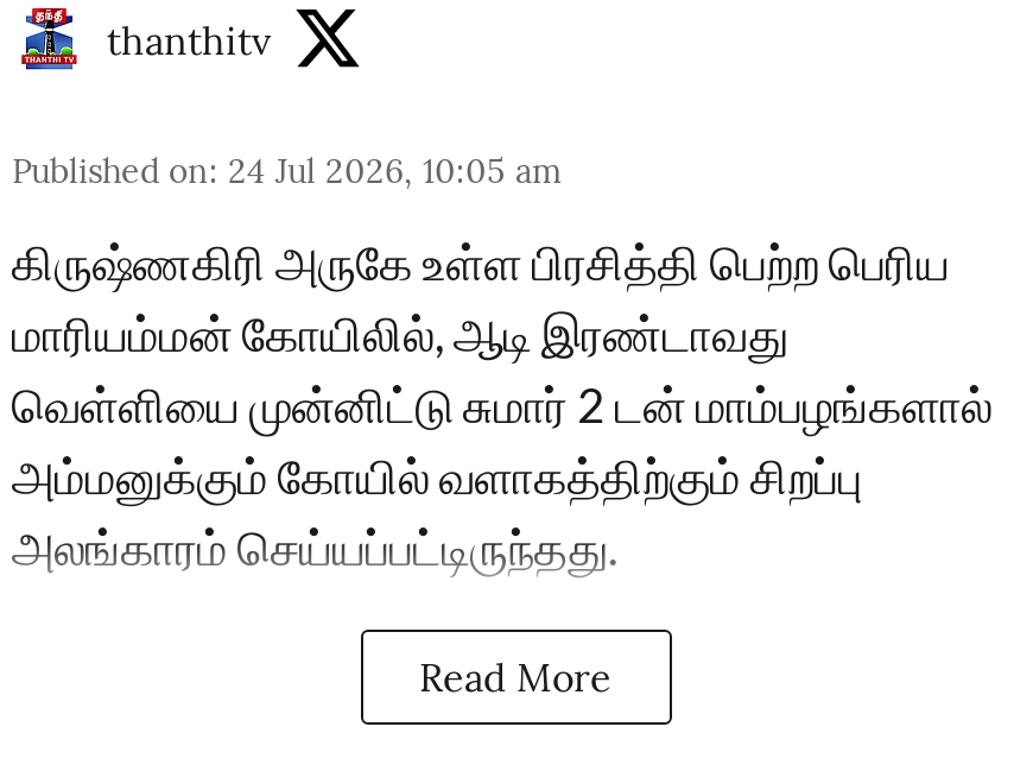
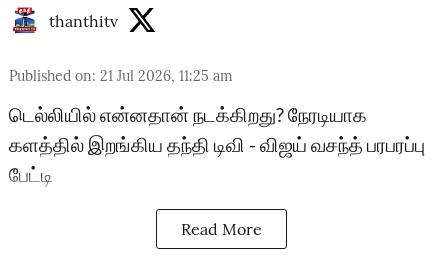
- Published on: 24 Jul 2026, 10:05 am
+ Published on: 21 Jul 2026, 11:25 am

- கிருஷ்ணகிரி அருகே உள்ள பிரசித்தி பெற்ற பெரிய
- மாரியம்மன் கோயிலில், ஆடி இரண்டாவது
- வெள்ளியை முன்னிட்டு சுமார் 2 டன் மாம்பழங்களால்
- அம்மனுக்கும் கோயில் வளாகத்திற்கும் சிறப்பு
- அலங்காரம் செய்யப்பட்டிருந்தது.
+ டெல்லியில் என்னதான் நடக்கிறது? நேரடியாக
+ களத்தில் இறங்கிய தந்தி டிவி - விஜய் வசந்த் பரபரப்பு
+ பேட்டி
